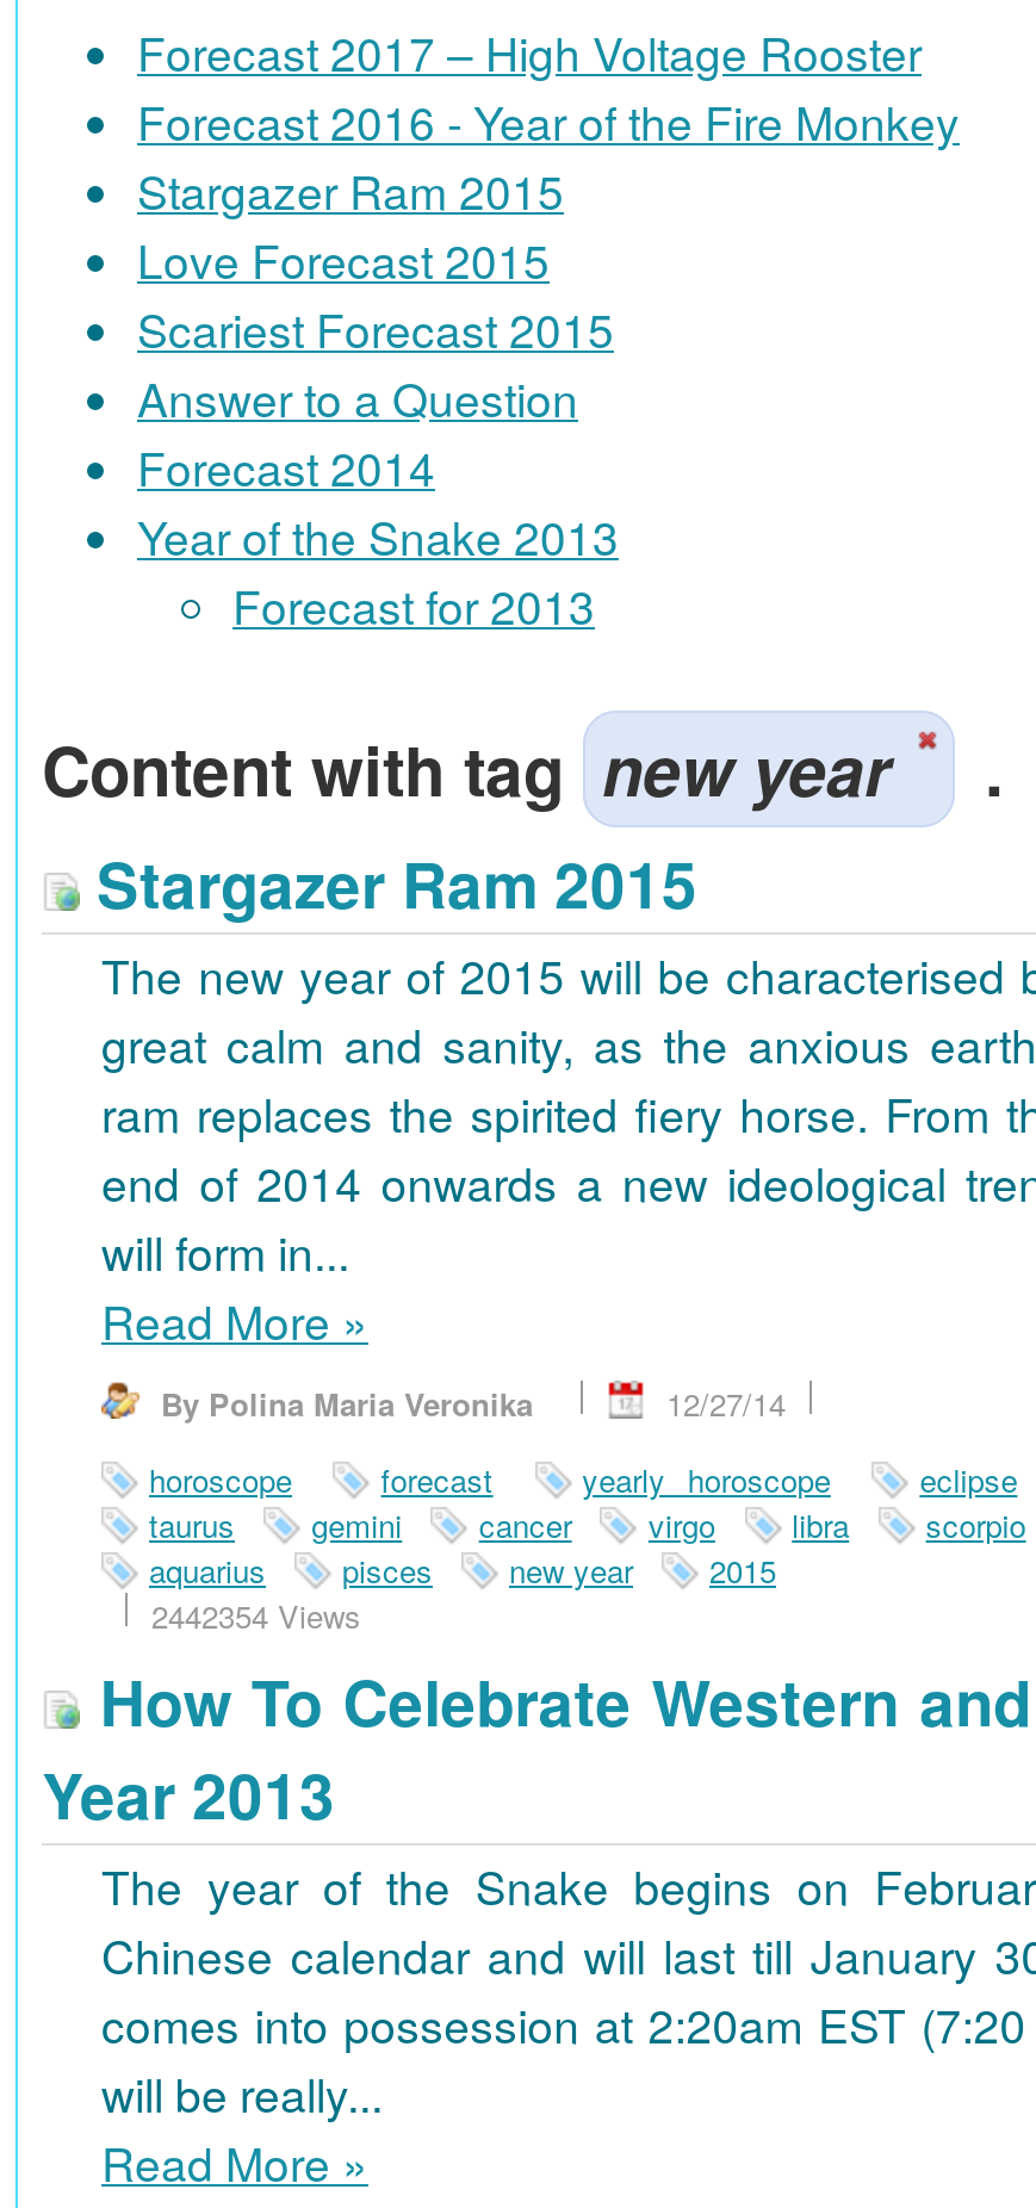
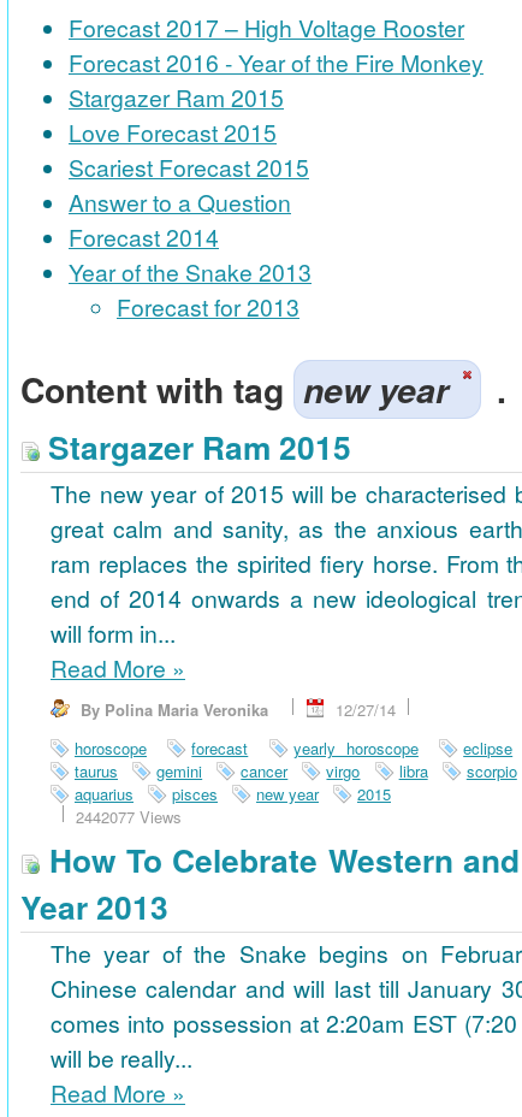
- 2442354 Views
+ 2442077 Views
